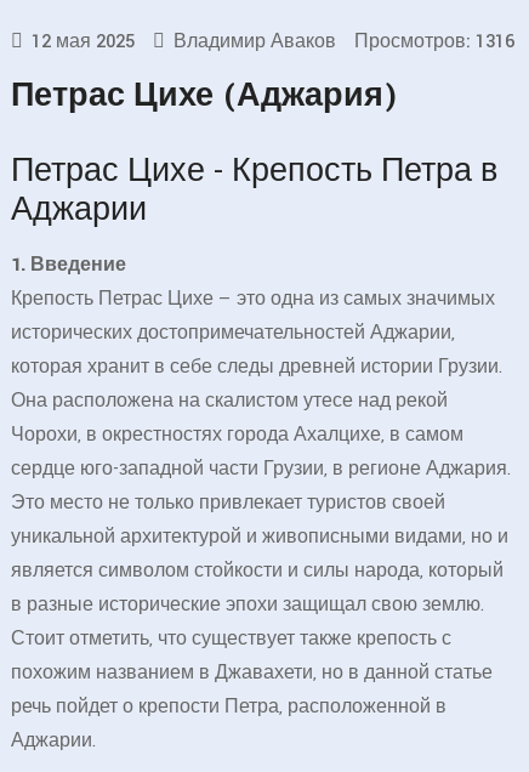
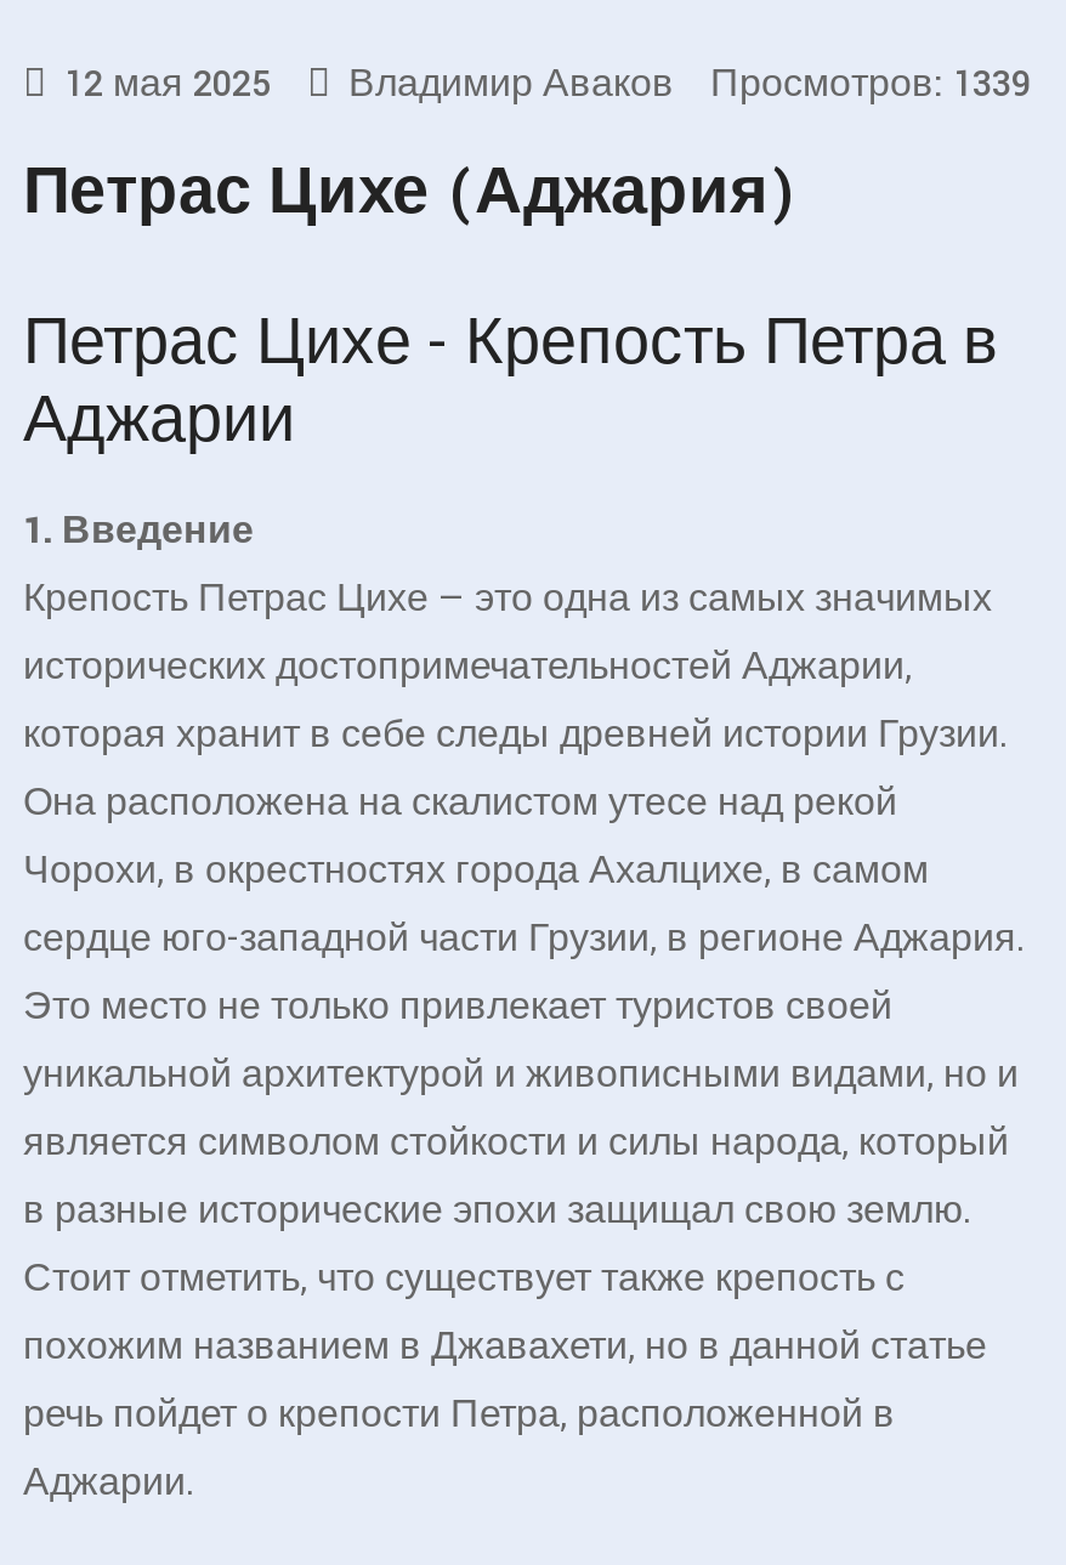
- 12 мая 2025 Владимир Аваков Просмотров: 1316
+ 12 мая 2025 Владимир Аваков Просмотров: 1339
